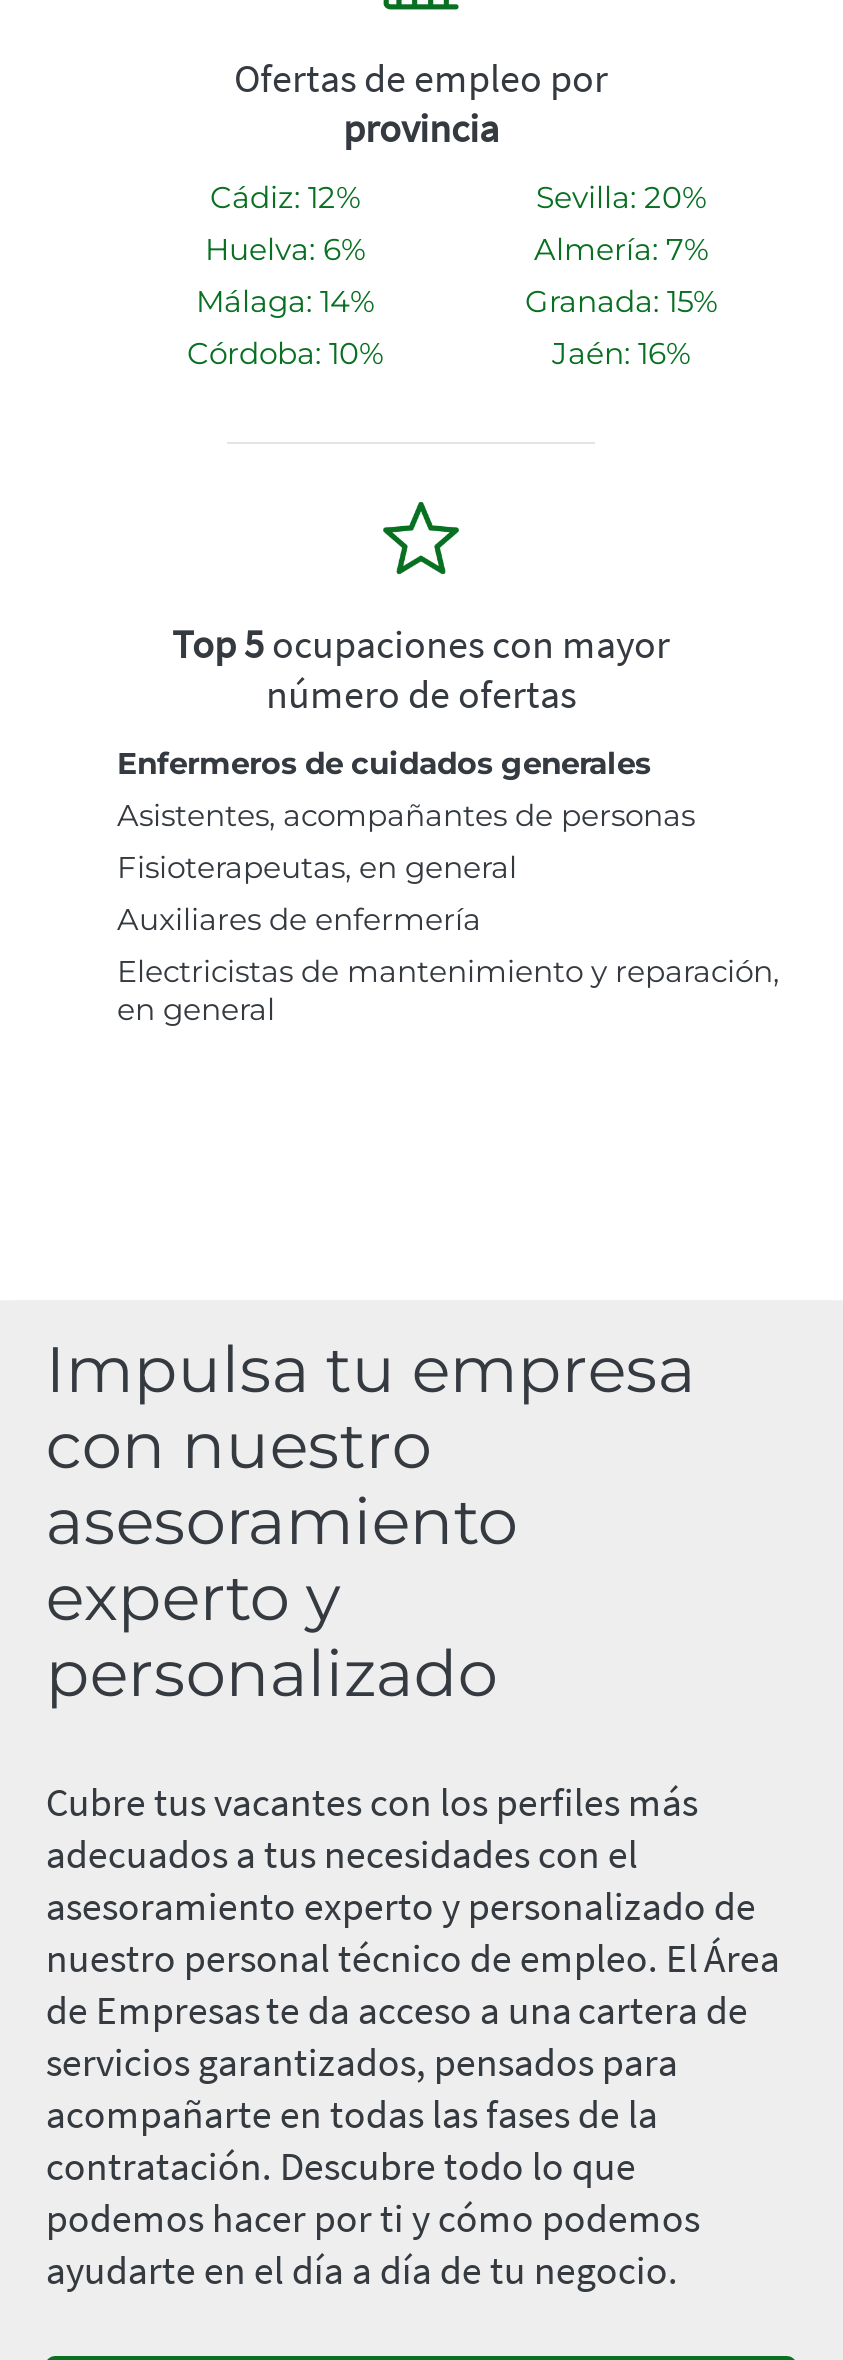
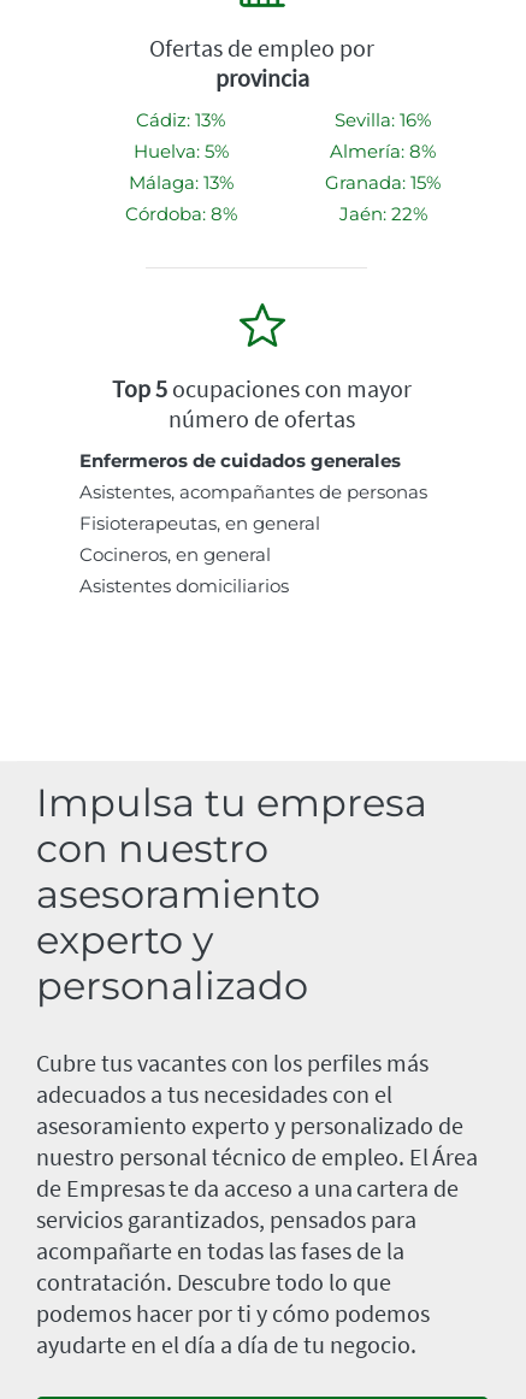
- Cádiz: 12%
+ Cádiz: 13%

- Sevilla: 20%
+ Sevilla: 16%

- Huelva: 6%
+ Huelva: 5%

- Almería: 7%
+ Almería: 8%

- Málaga: 14%
+ Málaga: 13%

- Córdoba: 10%
+ Córdoba: 8%

- Jaén: 16%
+ Jaén: 22%

- Auxiliares de enfermería
- Electricistas de mantenimiento y reparación,
- en general
+ Cocineros, en general
+ Asistentes domiciliarios
